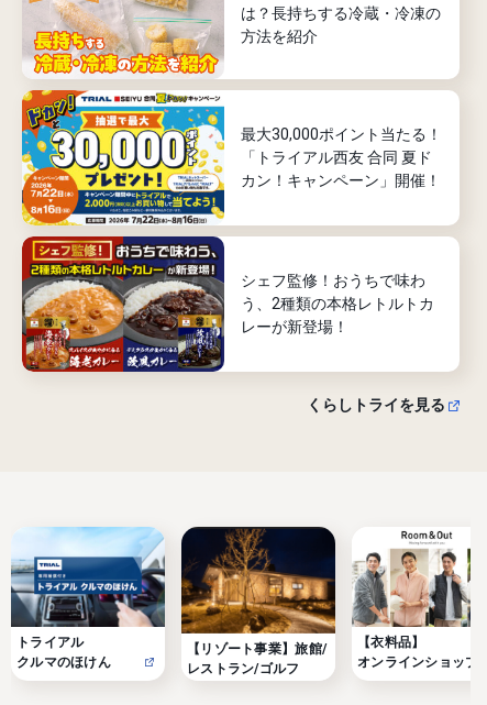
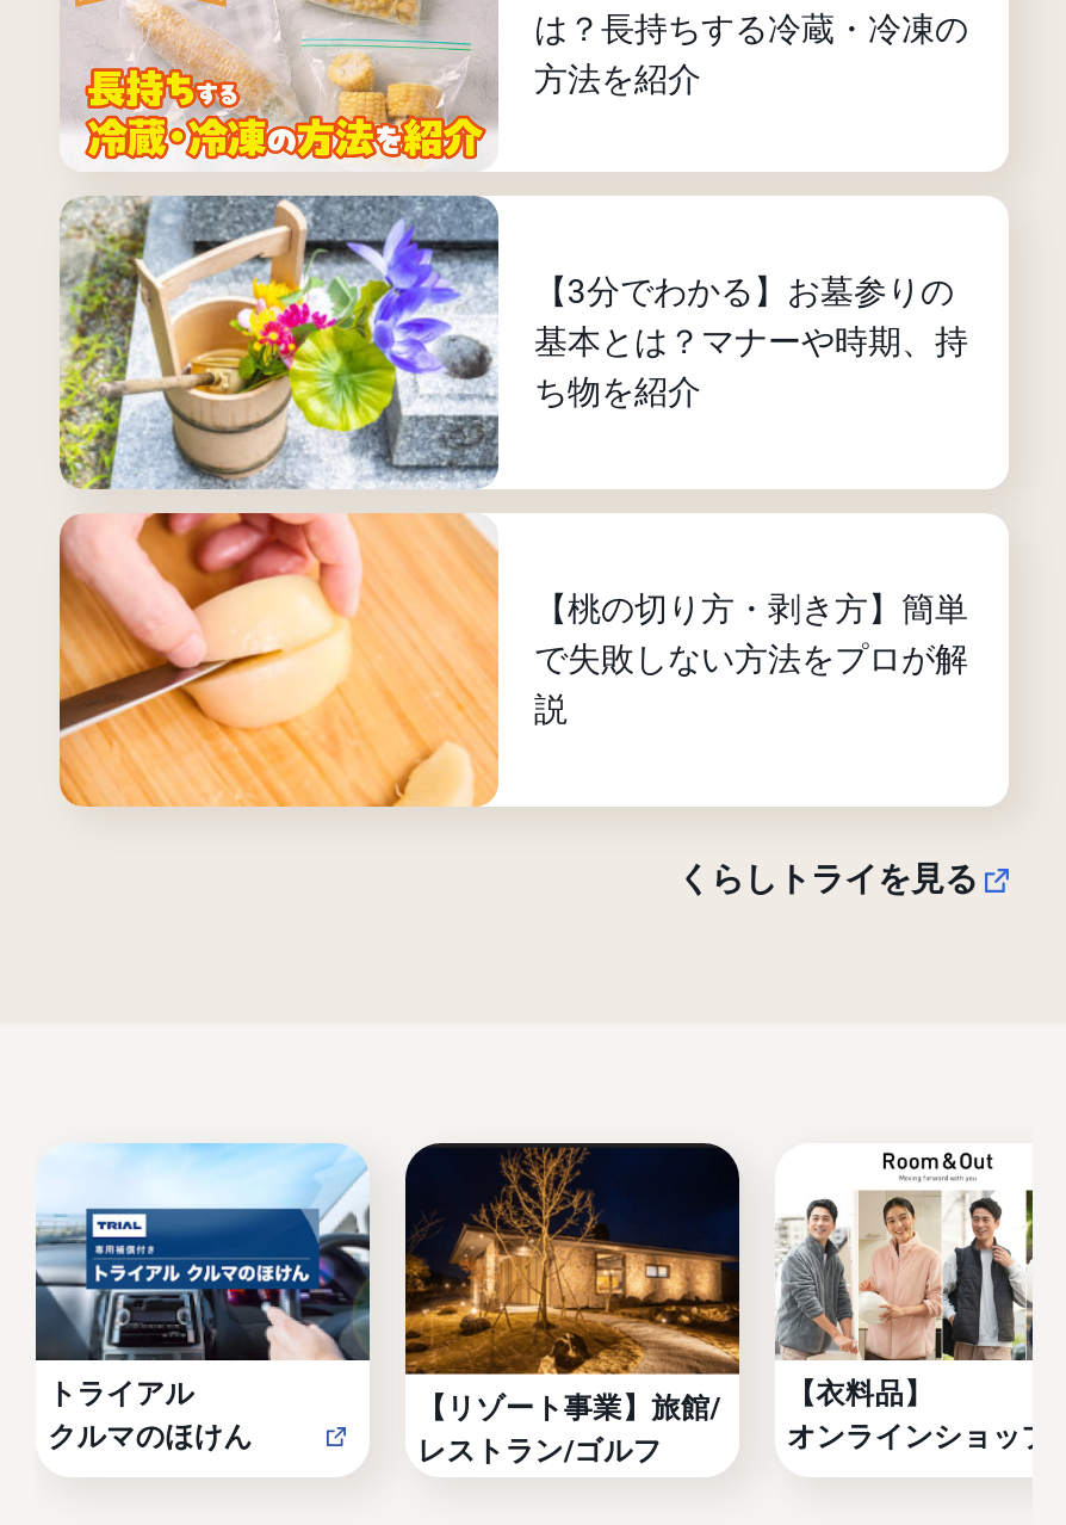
- [image]
- 最大30,000ポイント当たる！
- 「トライアル西友 合同 夏ド
- カン！キャンペーン」開催！
+ [image]
+ 【3分でわかる】お墓参りの
+ 基本とは？マナーや時期、持
+ ち物を紹介

- [image]
- シェフ監修！おうちで味わ
- う、2種類の本格レトルトカ
- レーが新登場！
+ [image]
+ 【桃の切り方・剥き方】簡単
+ で失敗しない方法をプロが解
+ 説
